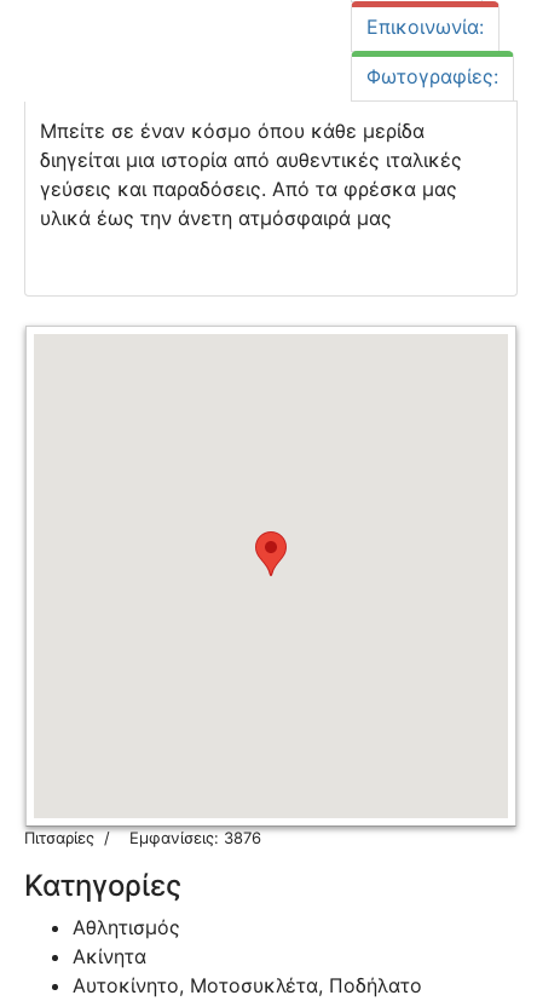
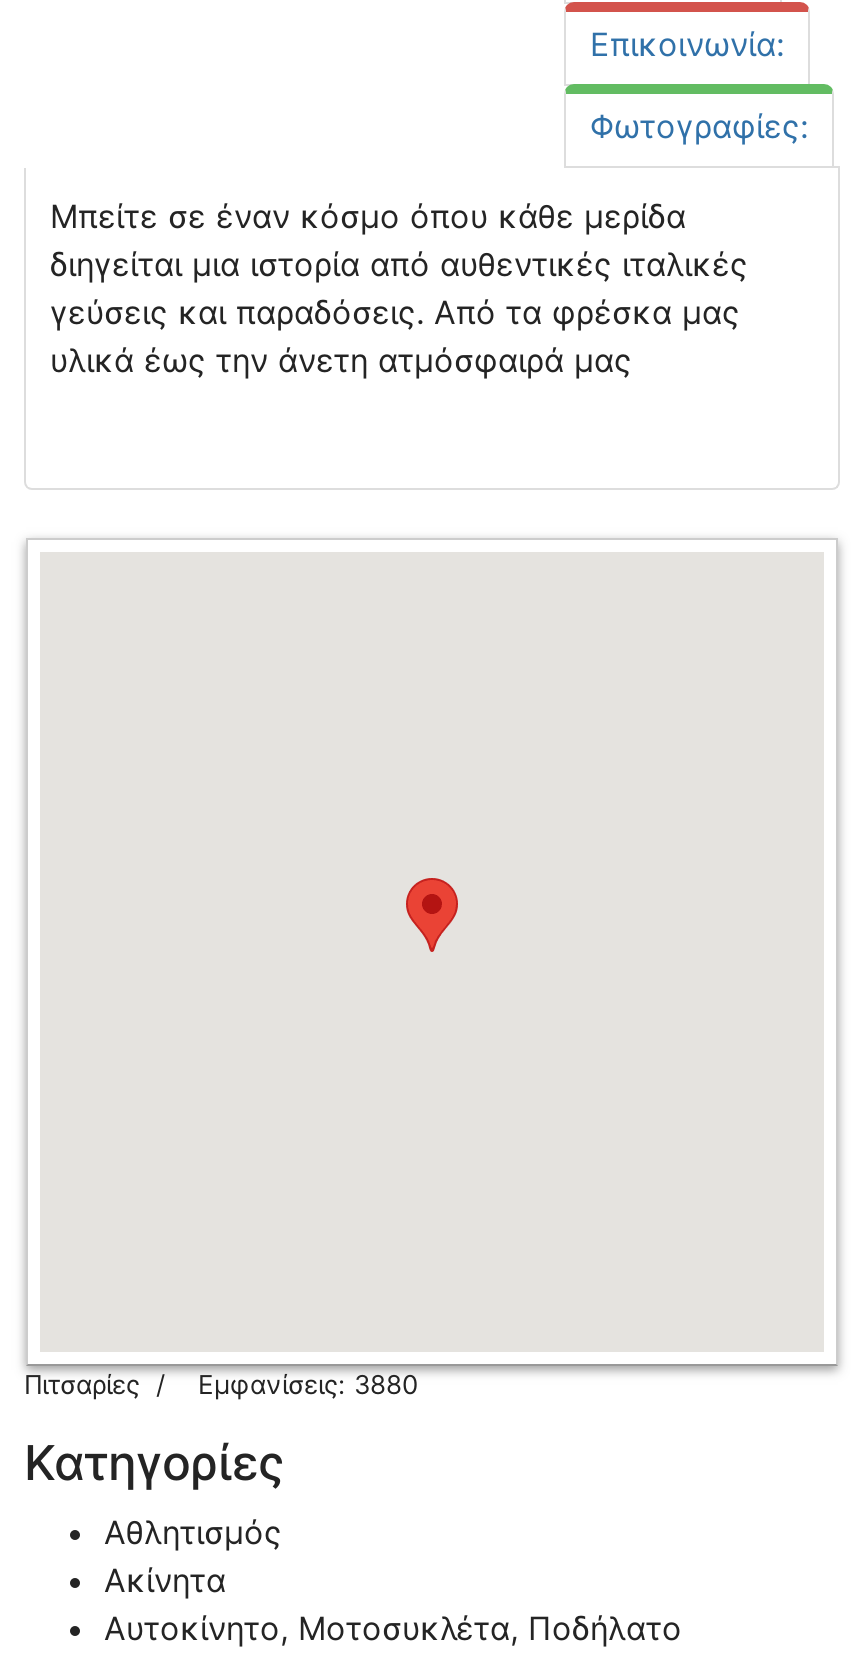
- Πιτσαρίες Εμφανίσεις: 3876
+ Πιτσαρίες Εμφανίσεις: 3880
